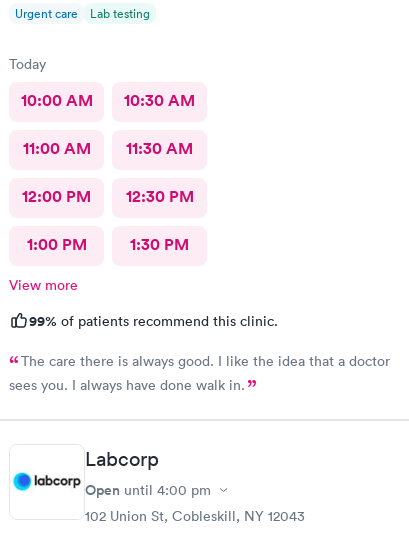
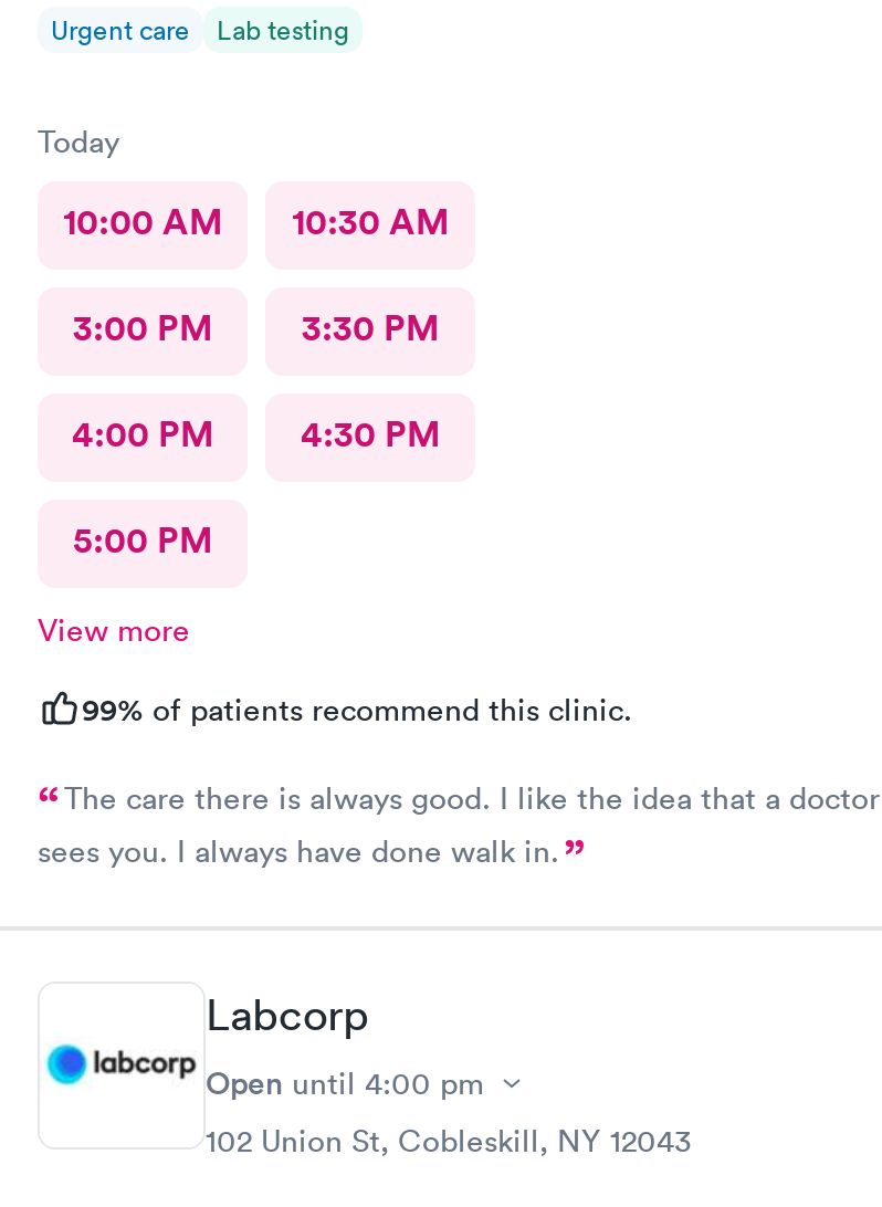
- 11:00 AM
- 11:30 AM
+ 3:00 PM
+ 3:30 PM

- 12:00 PM
- 12:30 PM
+ 4:00 PM
+ 4:30 PM

- 1:00 PM
- 1:30 PM
+ 5:00 PM
